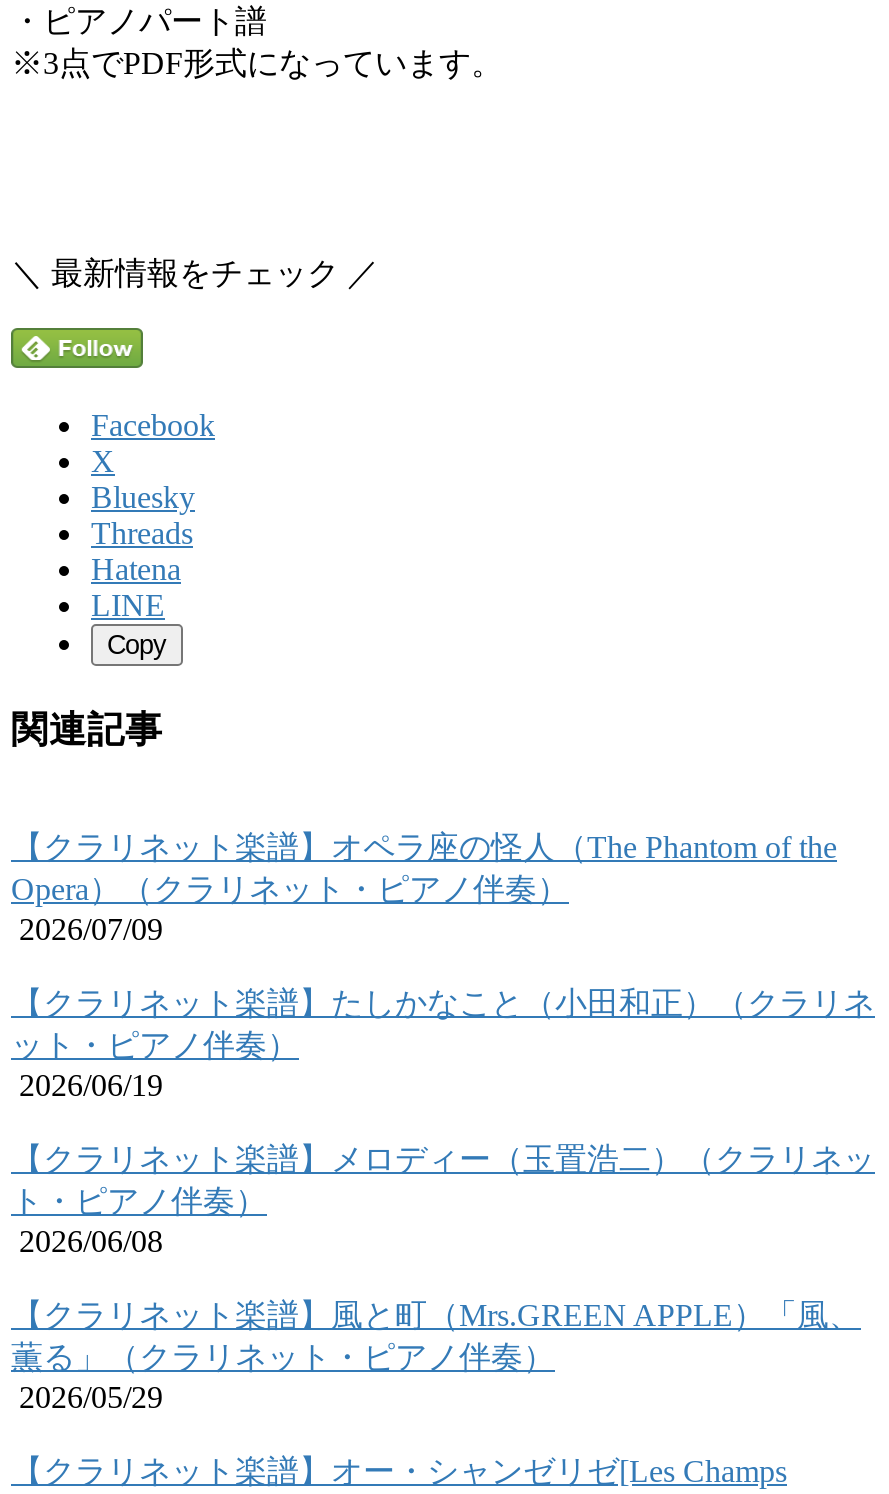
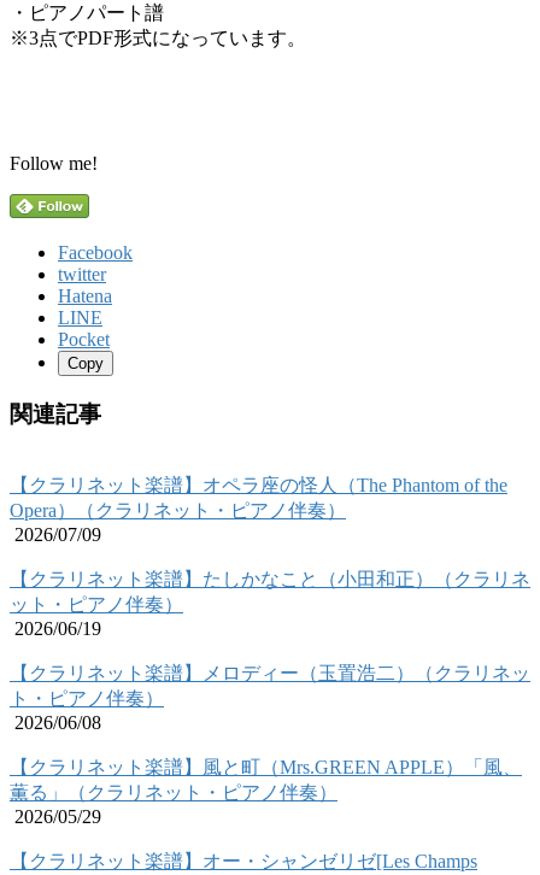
- ＼ 最新情報をチェック ／
+ Follow me!

- X
- Bluesky
- Threads
+ twitter

moved up: Hatena | LINE

+ Pocket
